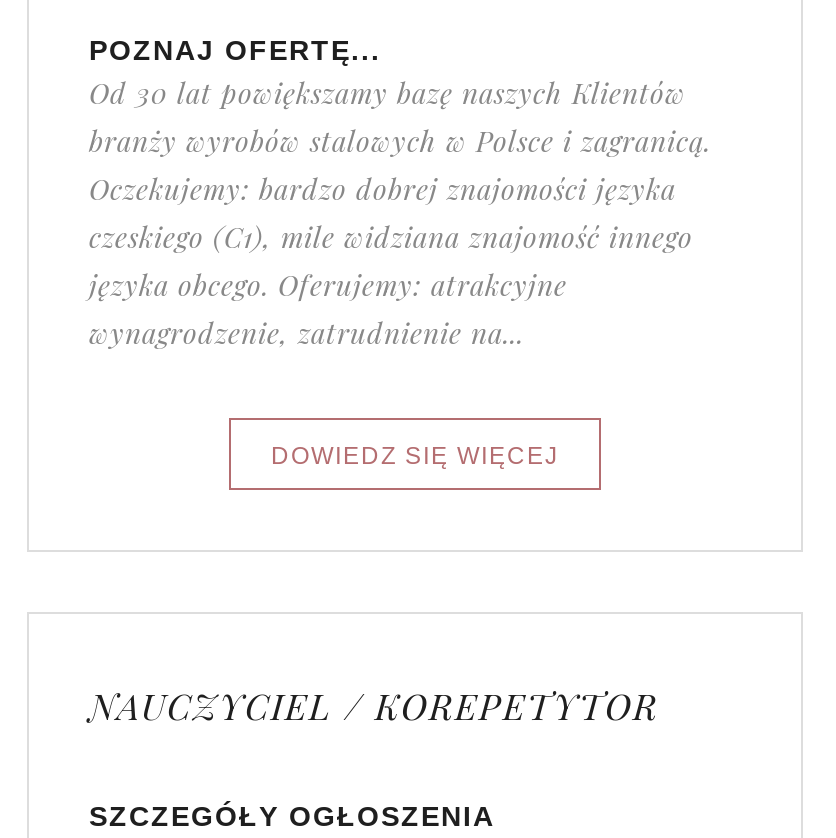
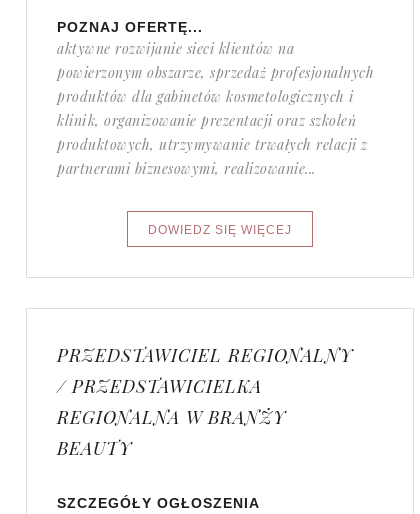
- Od 30 lat powiększamy bazę naszych Klientów
- branży wyrobów stalowych w Polsce i zagranicą.
- Oczekujemy: bardzo dobrej znajomości języka
- czeskiego (C1), mile widziana znajomość innego
- języka obcego. Oferujemy: atrakcyjne
- wynagrodzenie, zatrudnienie na...
+ aktywne rozwijanie sieci klientów na
+ powierzonym obszarze, sprzedaż profesjonalnych
+ produktów dla gabinetów kosmetologicznych i
+ klinik, organizowanie prezentacji oraz szkoleń
+ produktowych, utrzymywanie trwałych relacji z
+ partnerami biznesowymi, realizowanie...

- NAUCZYCIEL / KOREPETYTOR
+ PRZEDSTAWICIEL REGIONALNY
+ / PRZEDSTAWICIELKA
+ REGIONALNA W BRANŻY
+ BEAUTY
